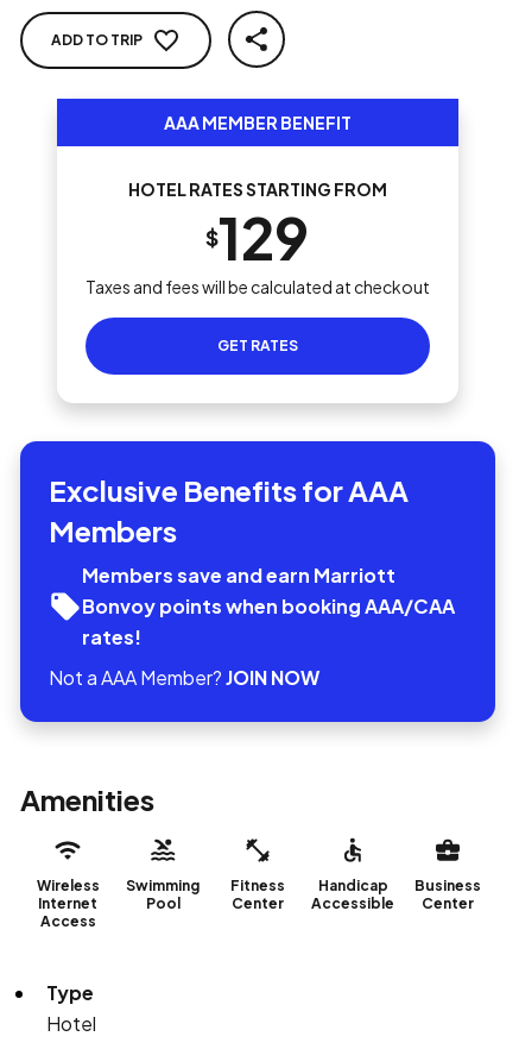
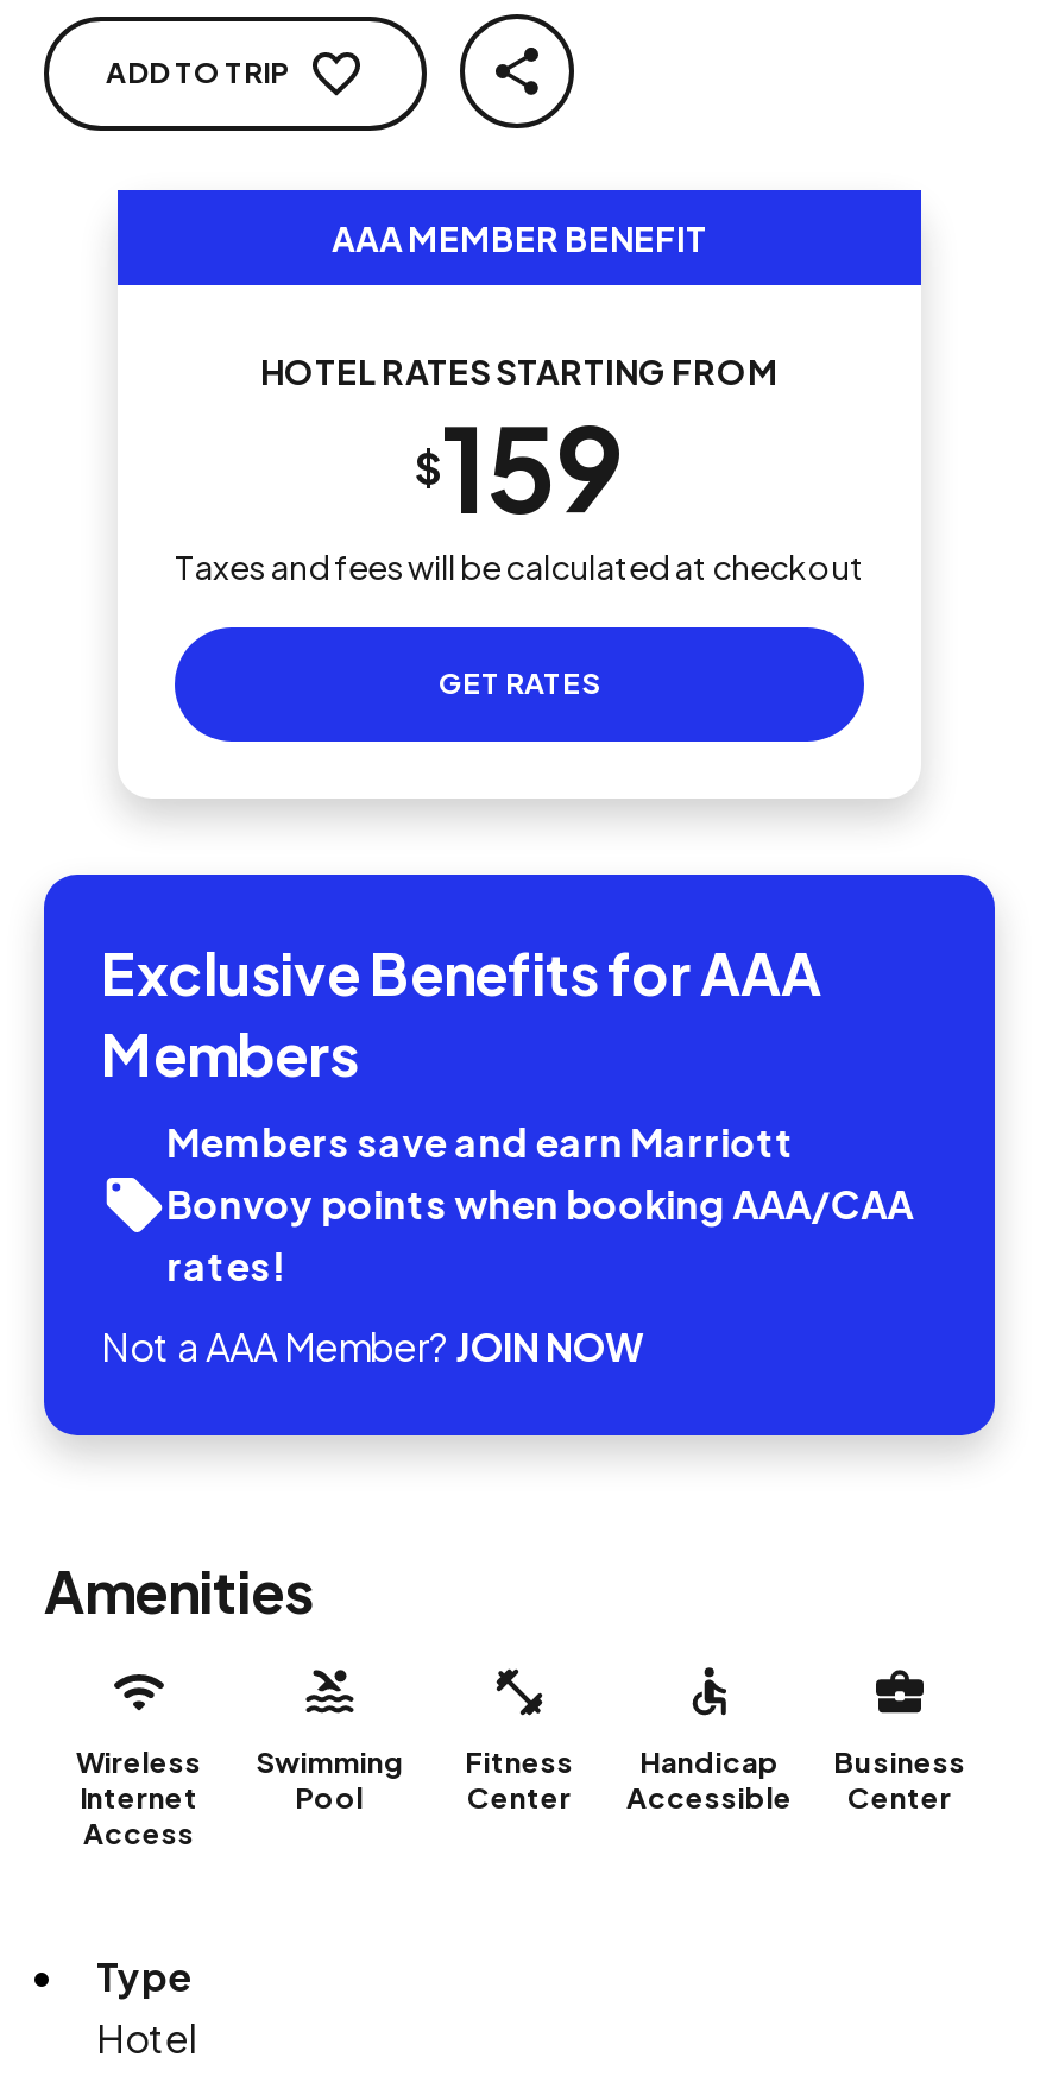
- $129
+ $159
